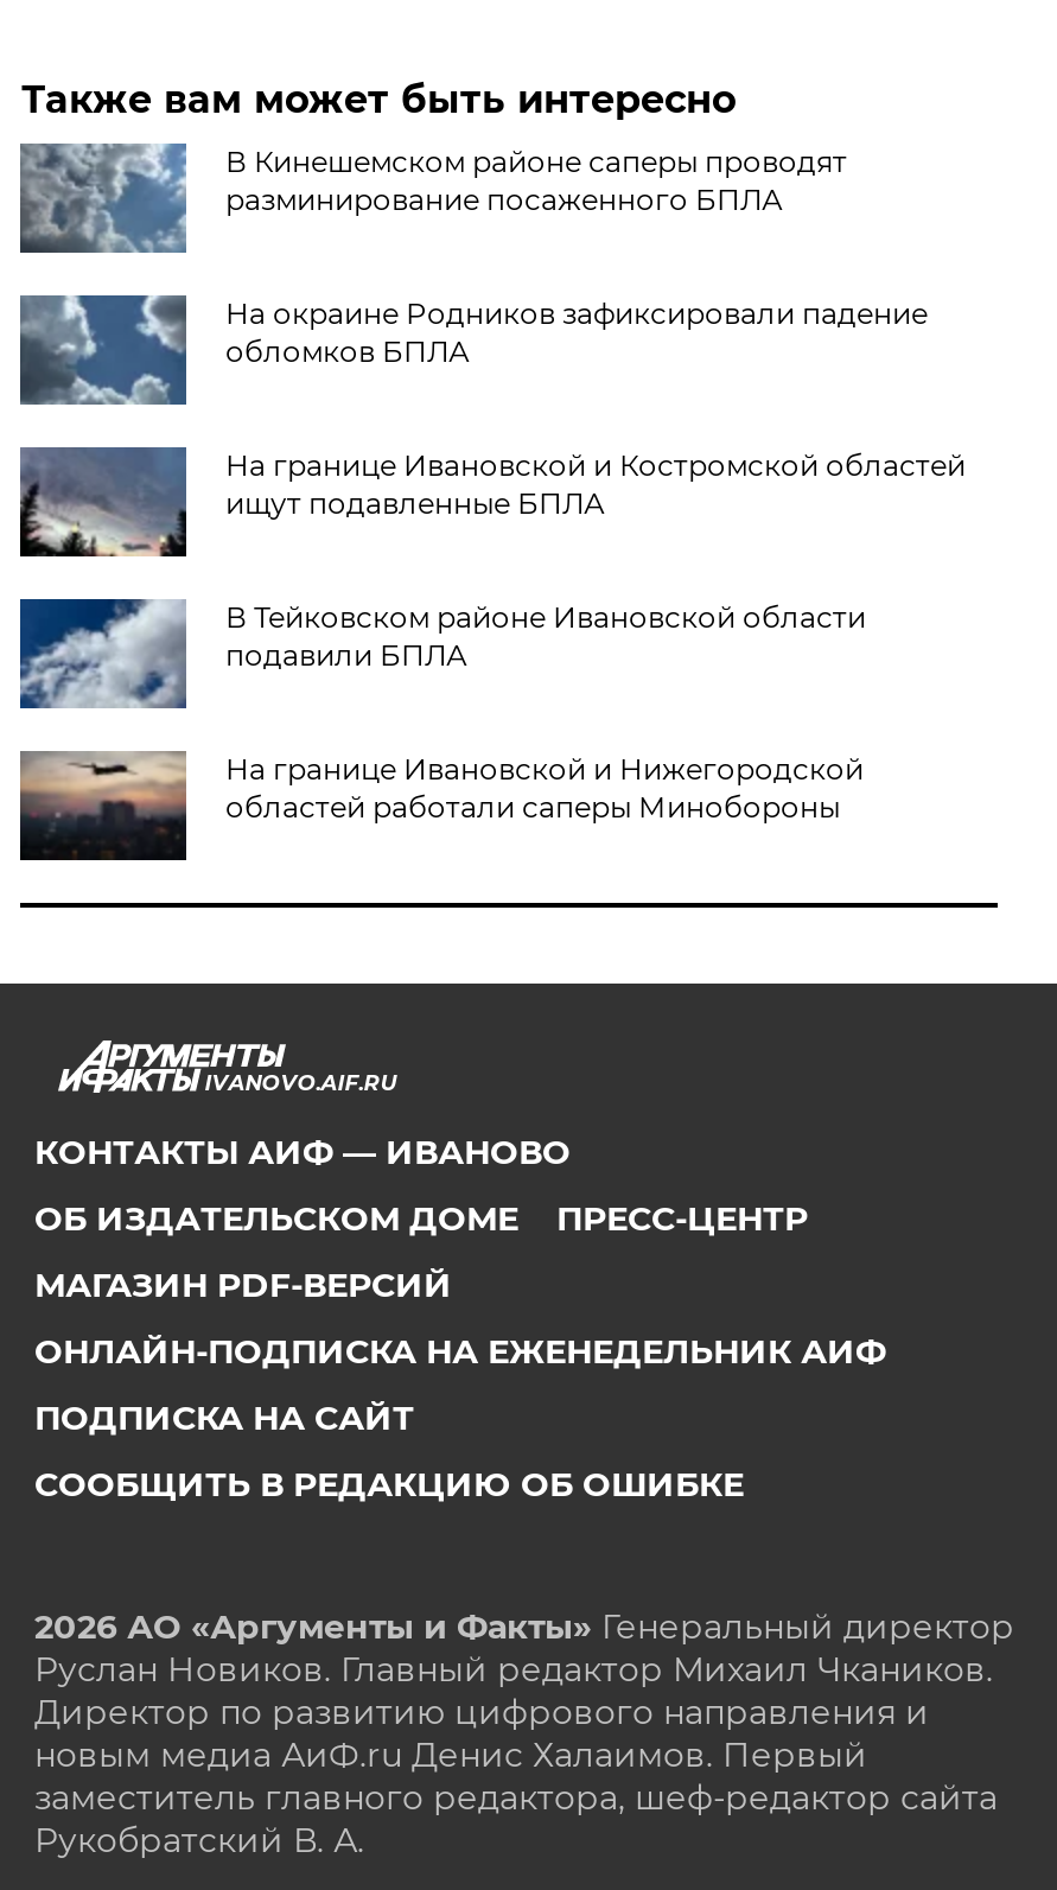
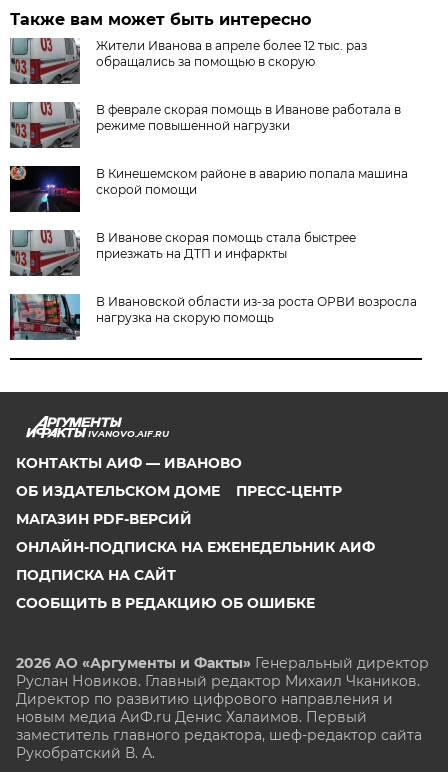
- [image]
- В Кинешемском районе саперы проводят
- разминирование посаженного БПЛА
+ [image]
+ Жители Иванова в апреле более 12 тыс. раз
+ обращались за помощью в скорую

- [image]
- На окраине Родников зафиксировали падение
- обломков БПЛА
+ [image]
+ В феврале скорая помощь в Иванове работала в
+ режиме повышенной нагрузки

- [image]
- На границе Ивановской и Костромской областей
- ищут подавленные БПЛА
+ [image]
+ В Кинешемском районе в аварию попала машина
+ скорой помощи

- [image]
- В Тейковском районе Ивановской области
- подавили БПЛА
+ [image]
+ В Иванове скорая помощь стала быстрее
+ приезжать на ДТП и инфаркты

- [image]
- На границе Ивановской и Нижегородской
- областей работали саперы Минобороны
+ [image]
+ В Ивановской области из-за роста ОРВИ возросла
+ нагрузка на скорую помощь
